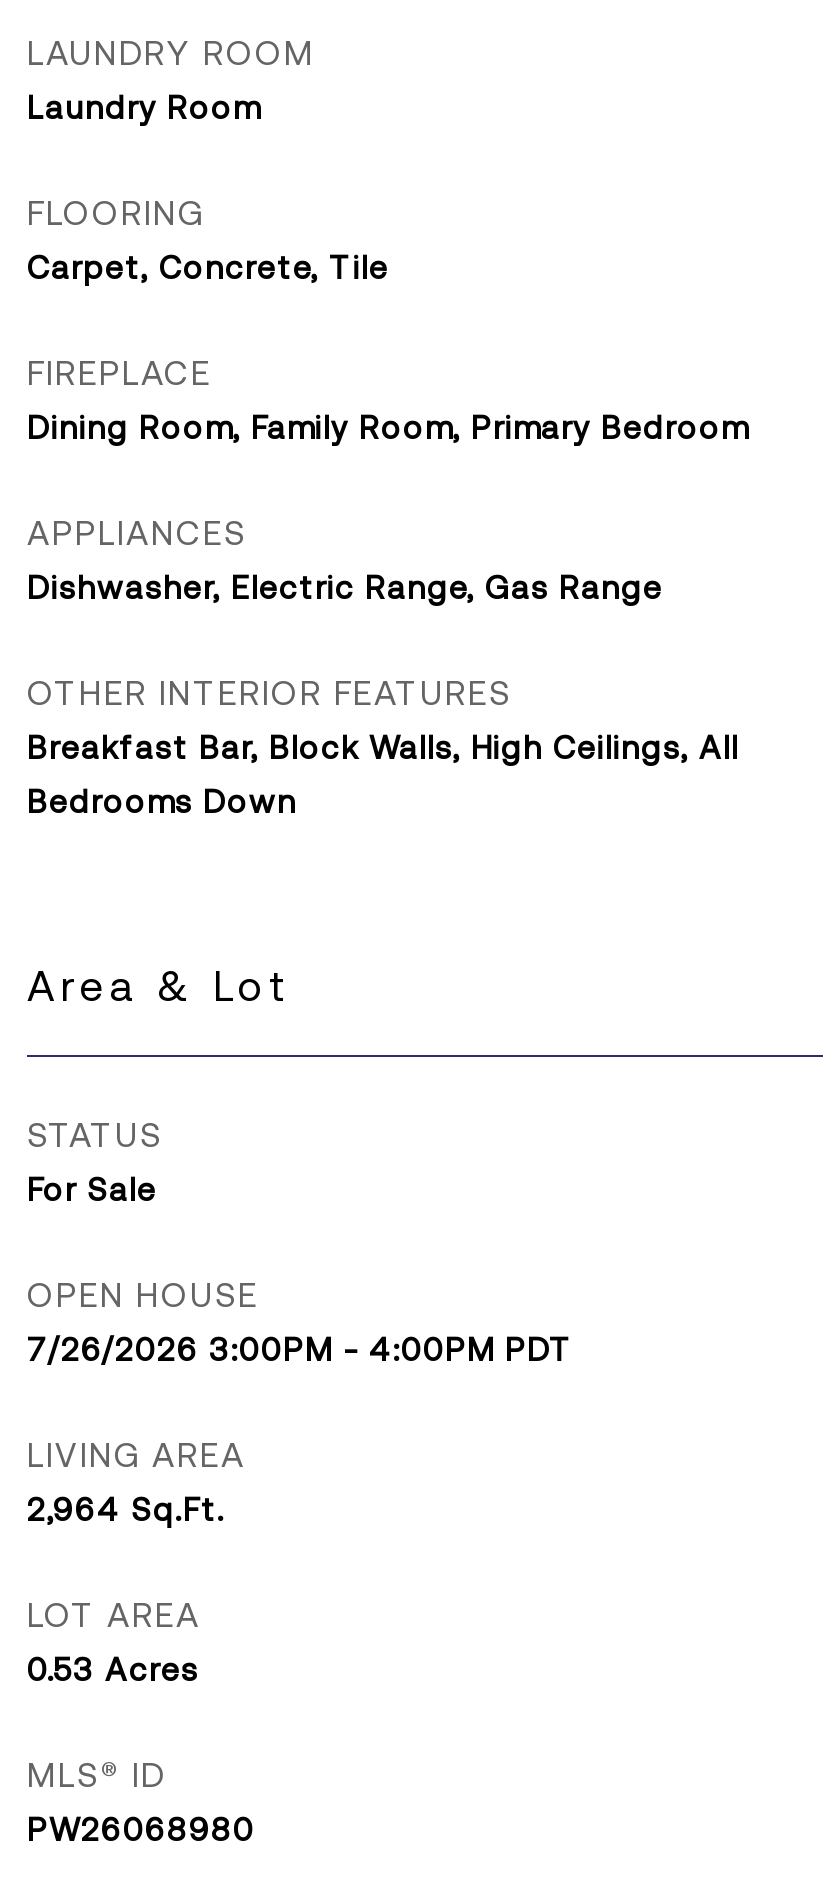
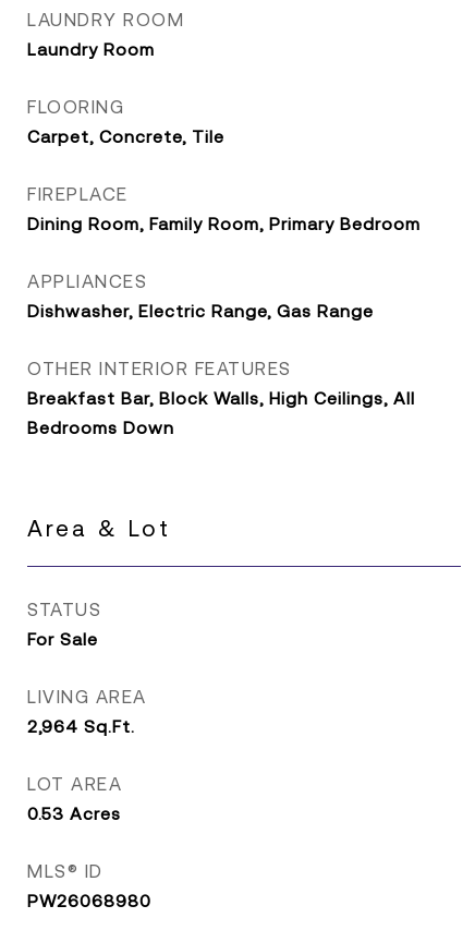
- OPEN HOUSE
- 7/26/2026 3:00PM - 4:00PM PDT
